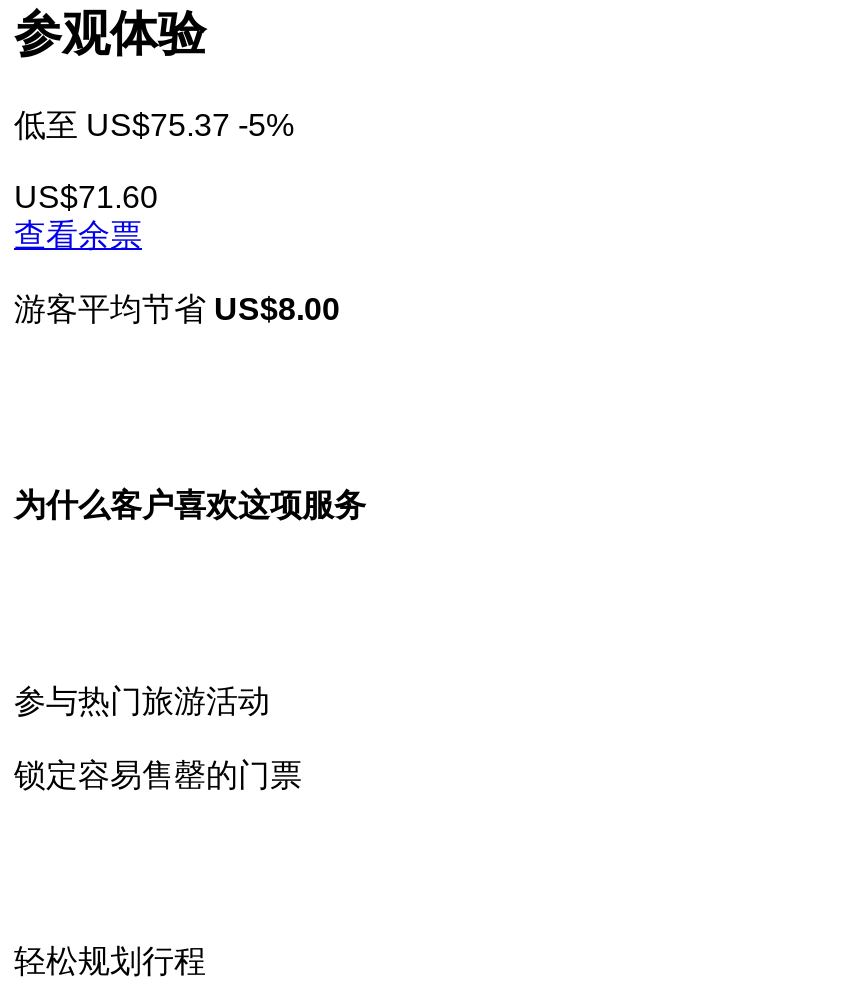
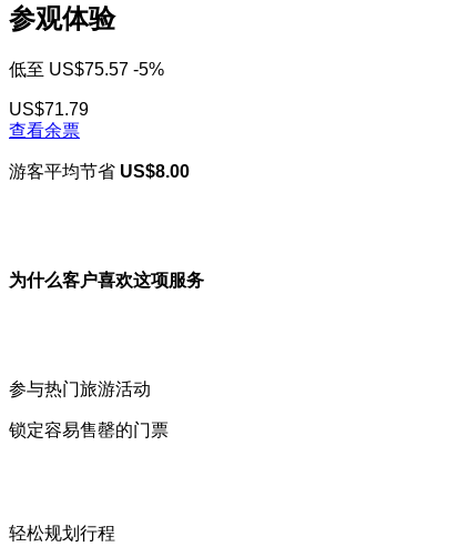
- 低至US$75.37 -5%
+ 低至US$75.57 -5%

- US$71.60
+ US$71.79
